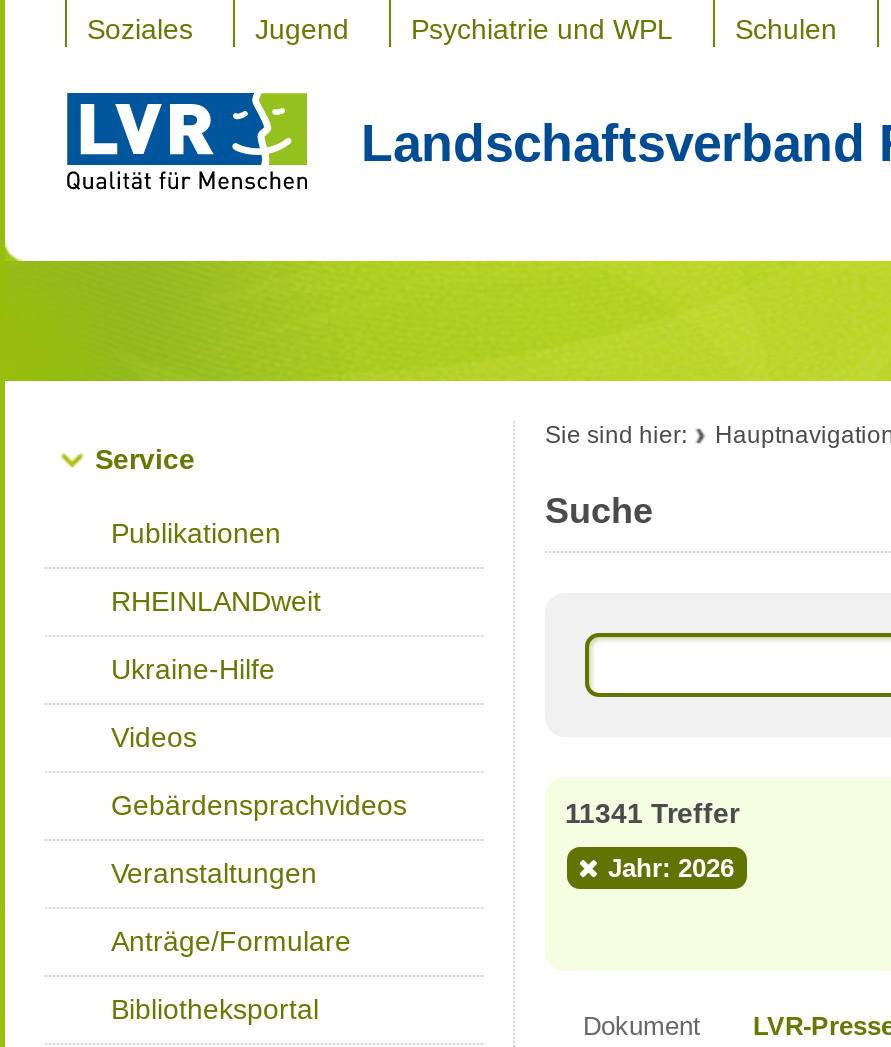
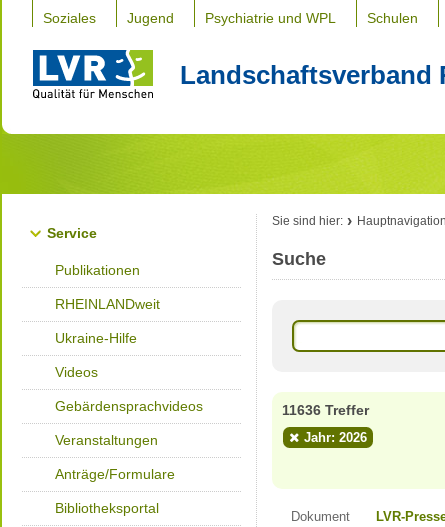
- 11341 Treffer
+ 11636 Treffer
